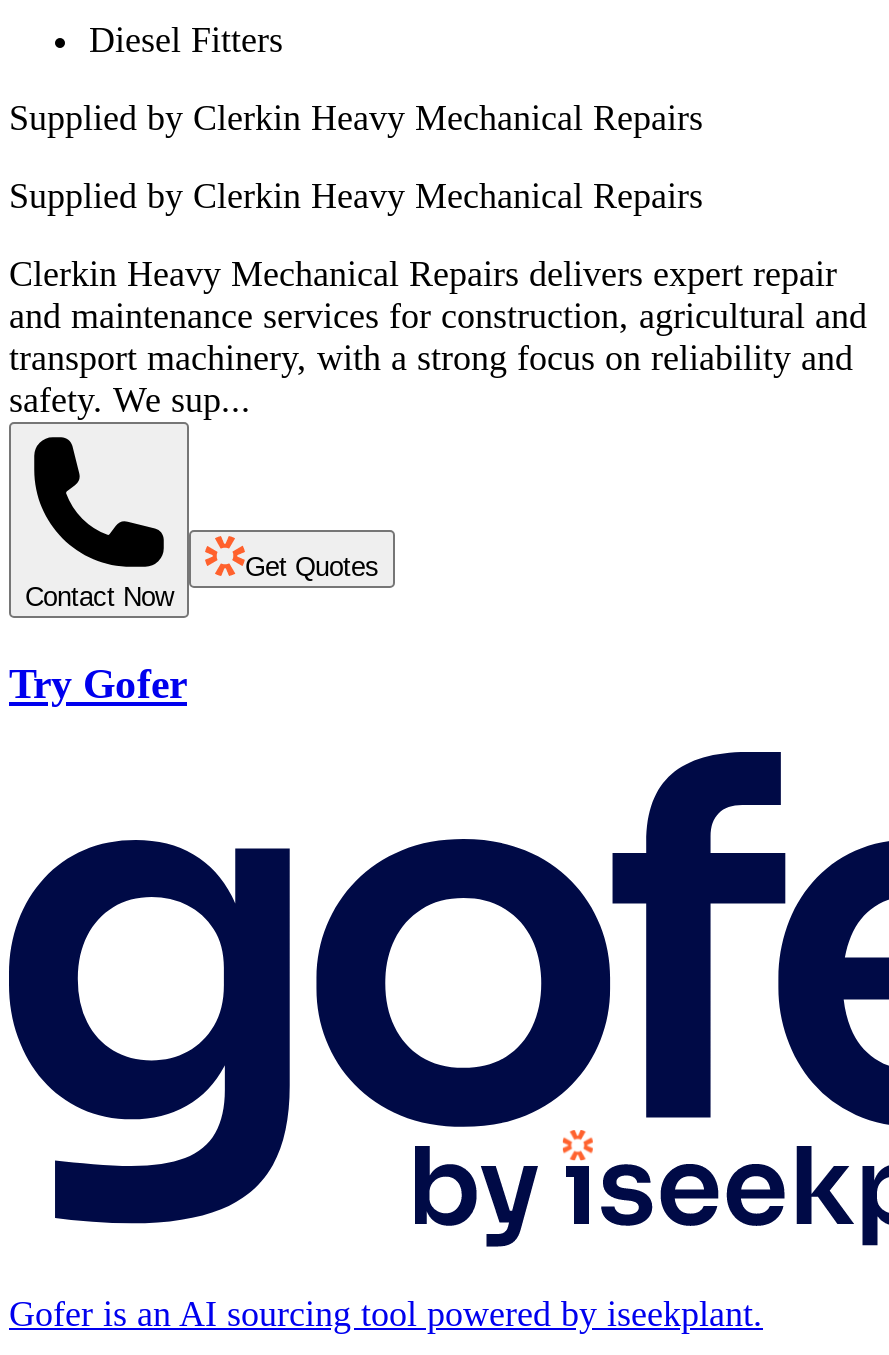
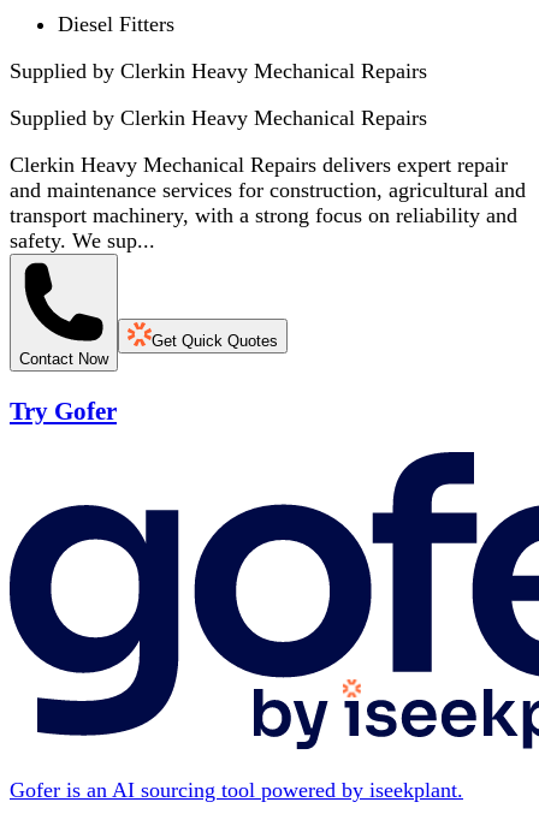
- Get Quotes
+ Get Quick Quotes
